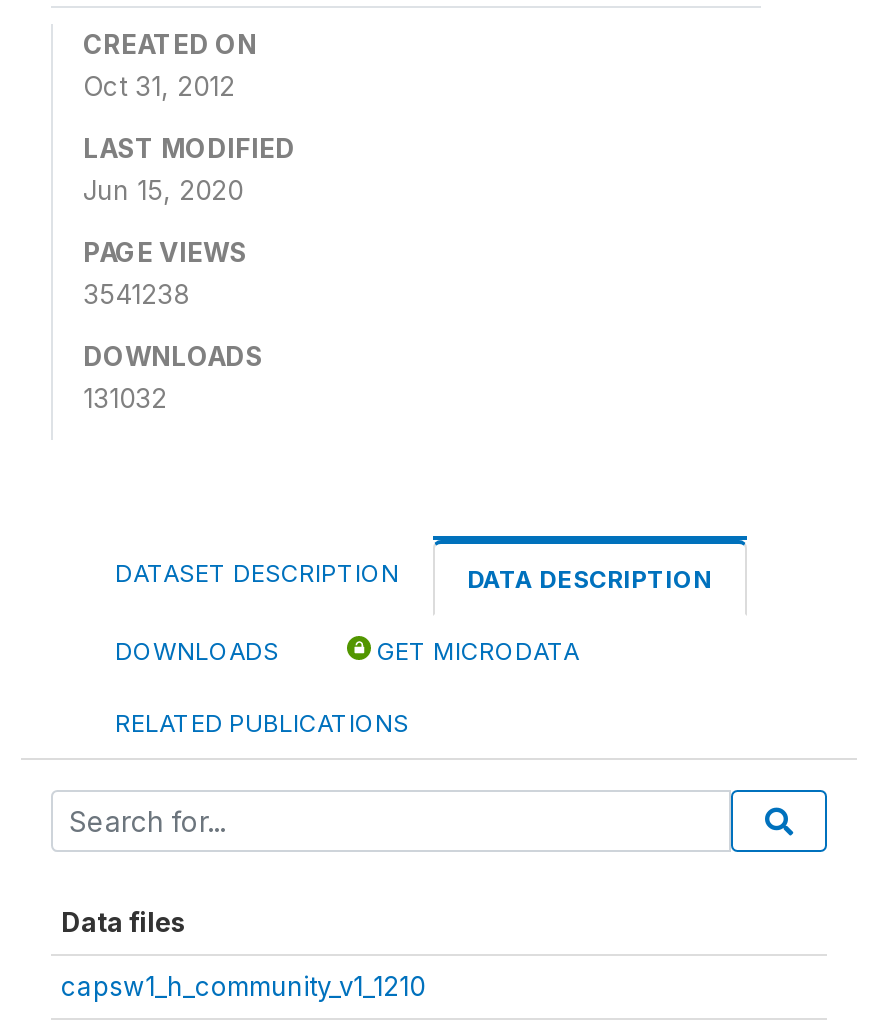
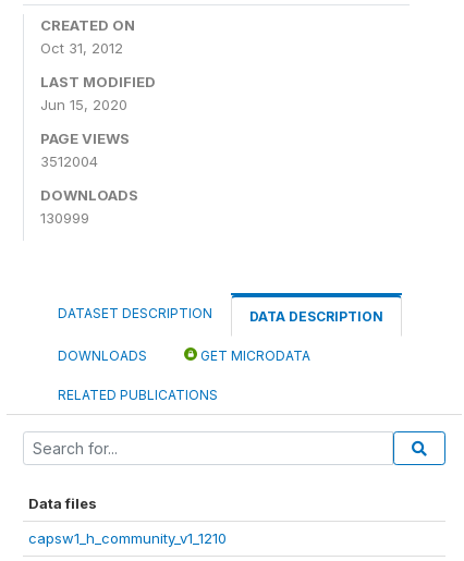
- 3541238
+ 3512004

- 131032
+ 130999
